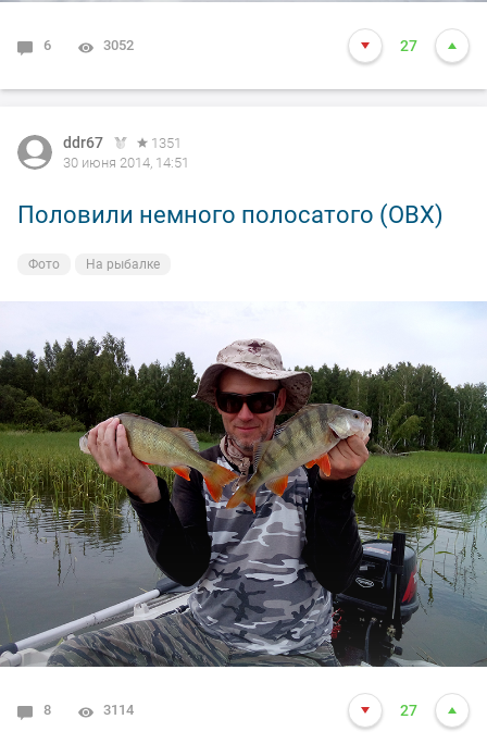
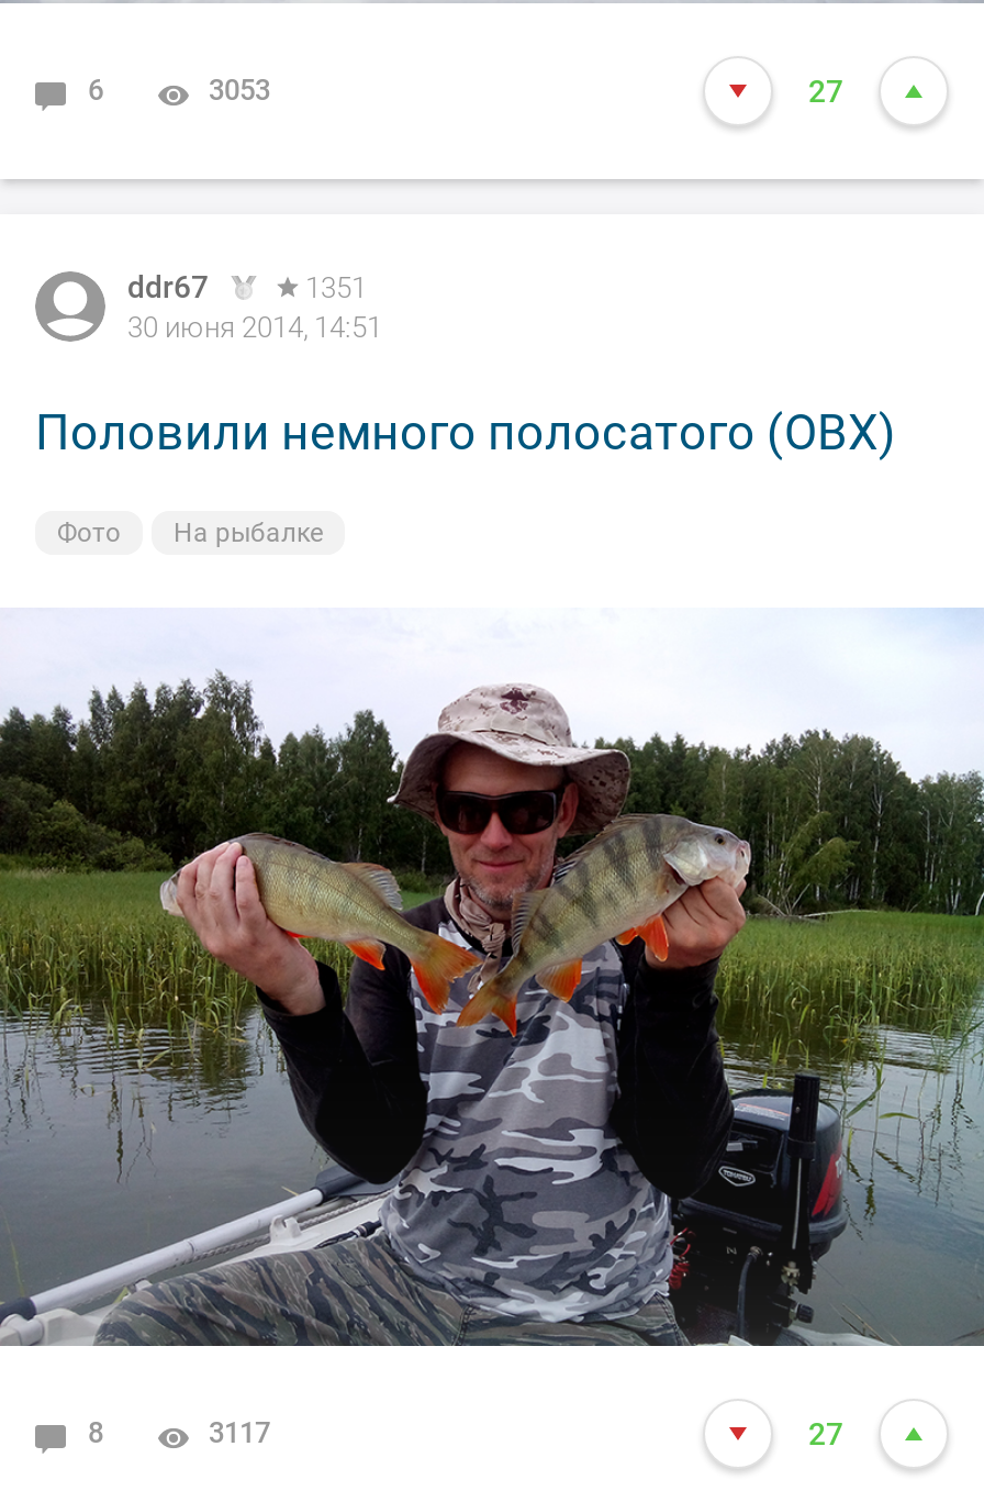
- 3052
+ 3053

- 3114
+ 3117
